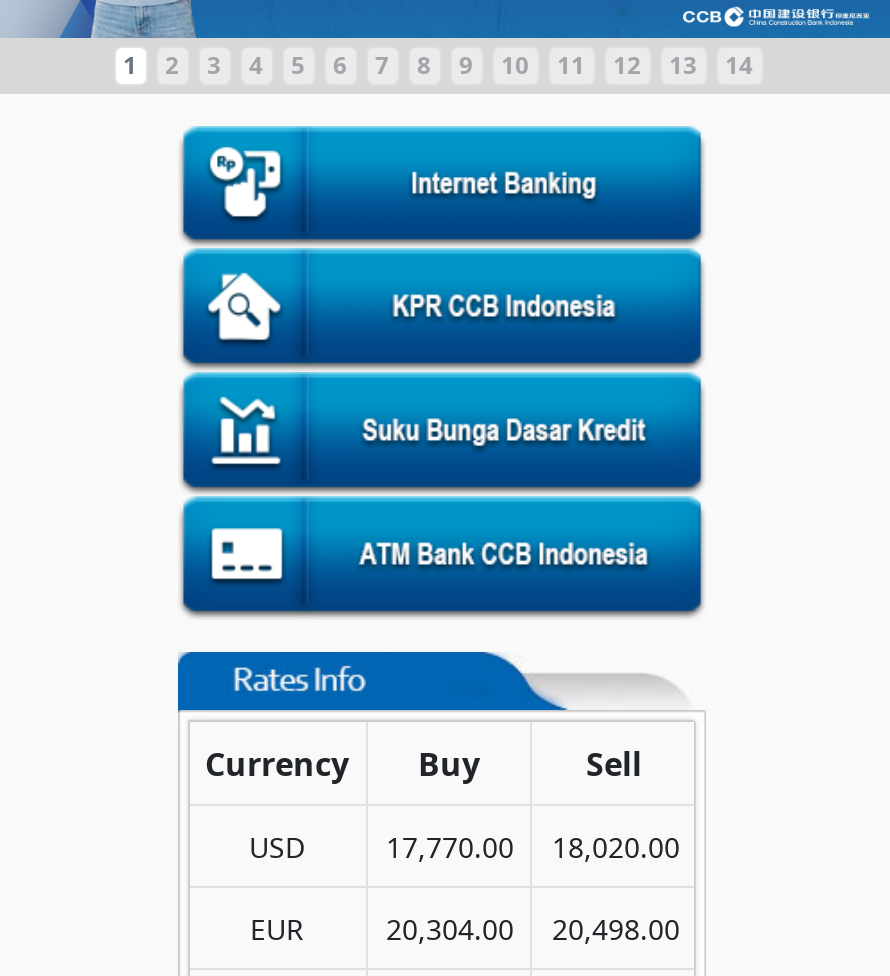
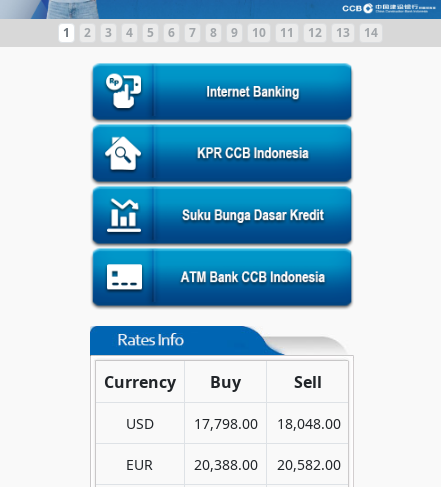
- 17,770.00
+ 17,798.00

- 18,020.00
+ 18,048.00

- 20,304.00
+ 20,388.00

- 20,498.00
+ 20,582.00
